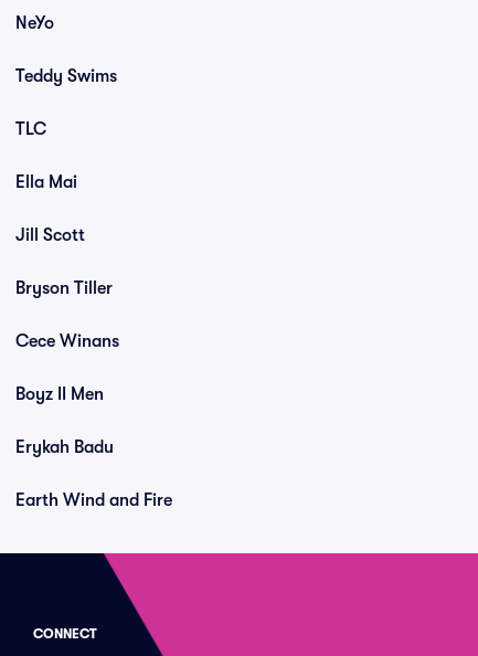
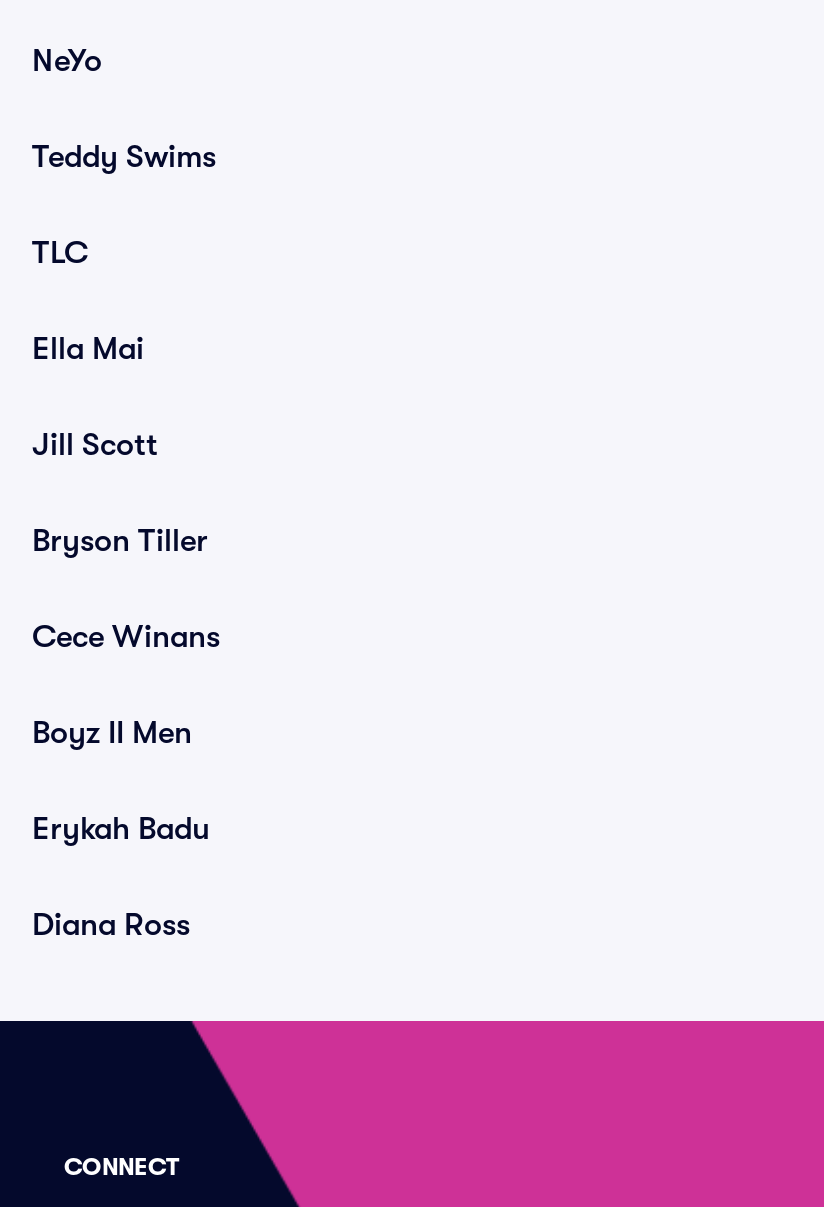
- Earth Wind and Fire
+ Diana Ross
